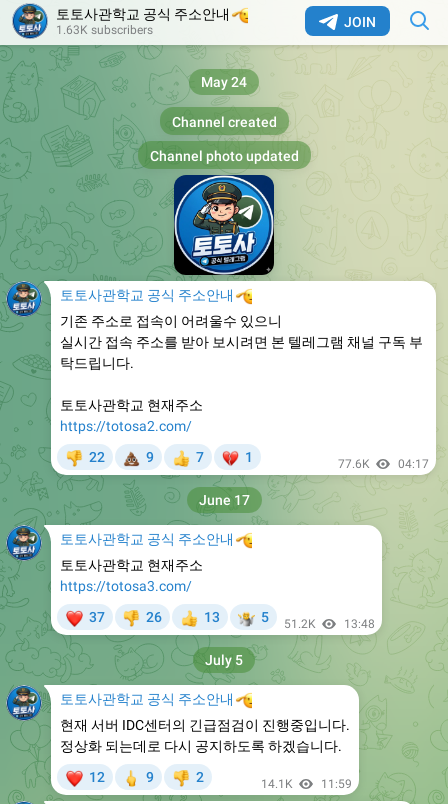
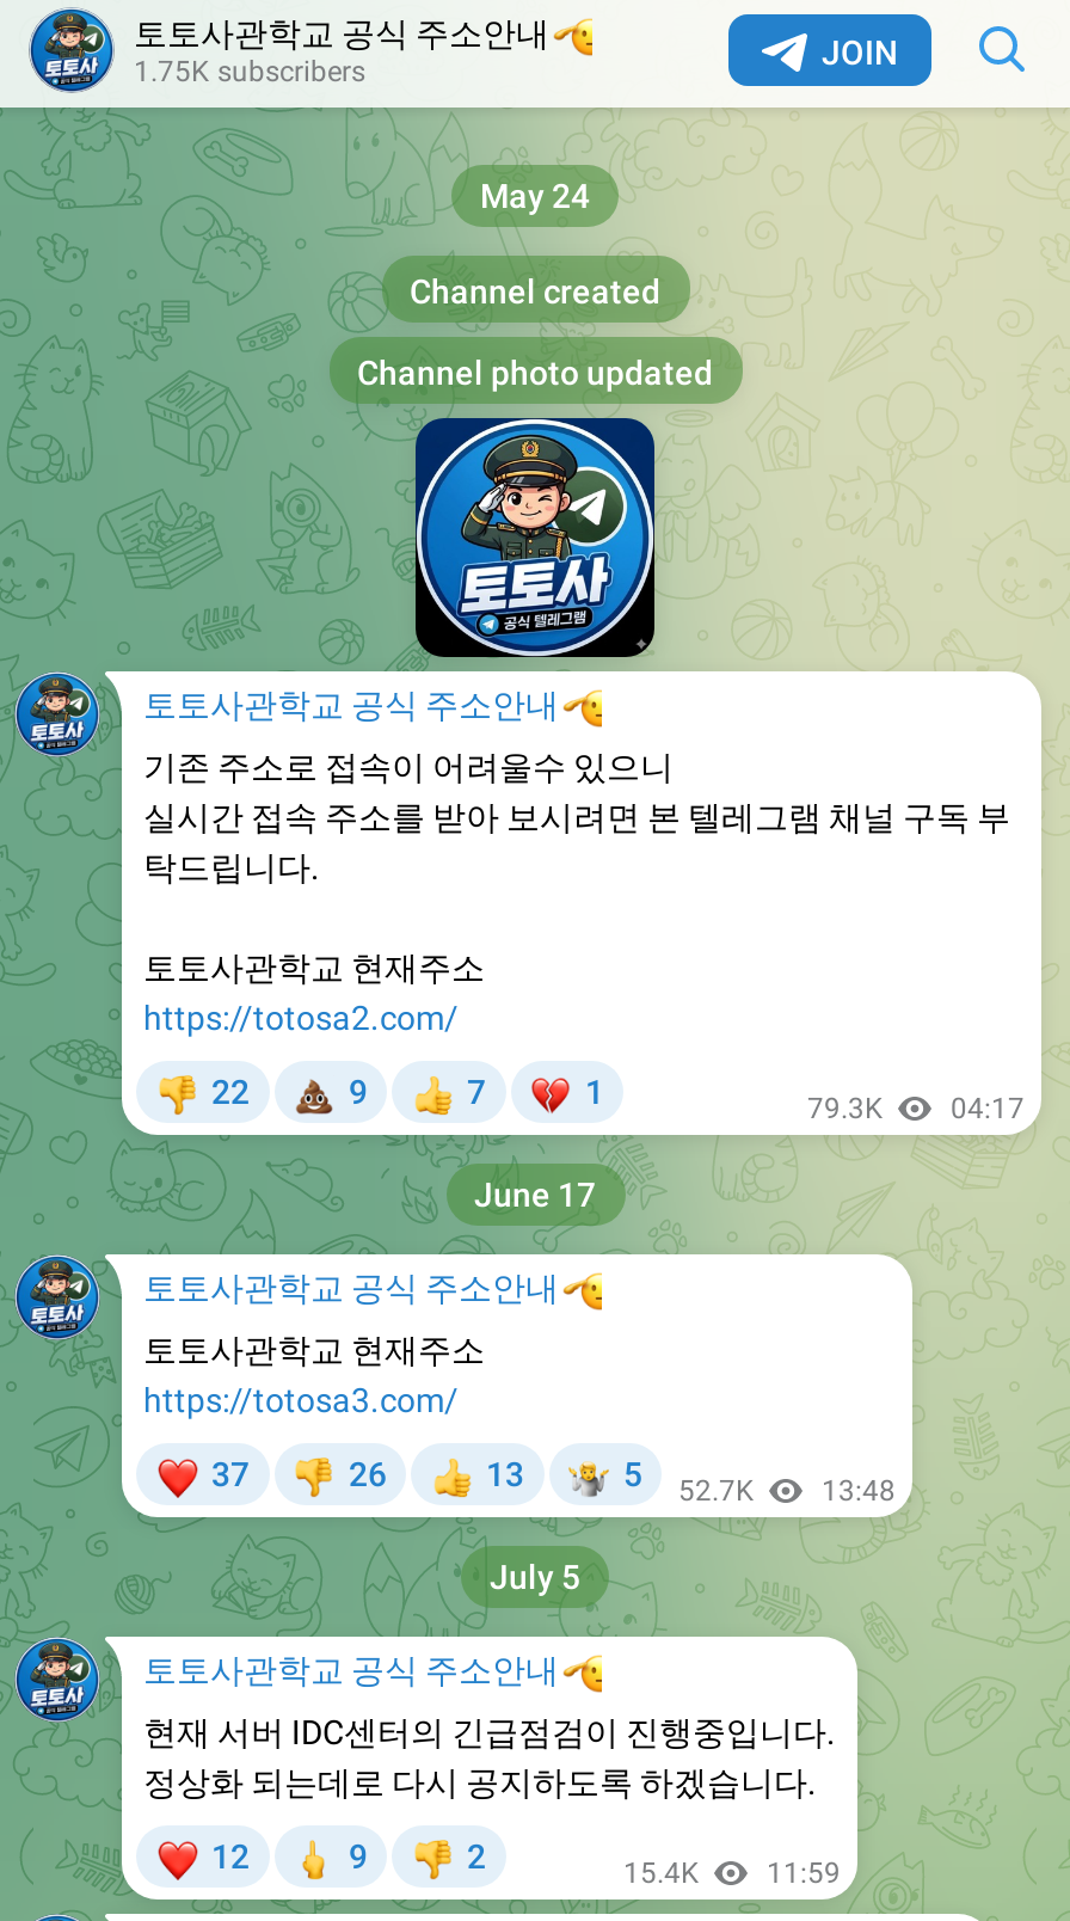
- 1.63K subscribers
+ 1.75K subscribers

- 77.6K 04:17
+ 79.3K 04:17

- 51.2K
+ 52.7K

- 14.1K 11:59
+ 15.4K 11:59
